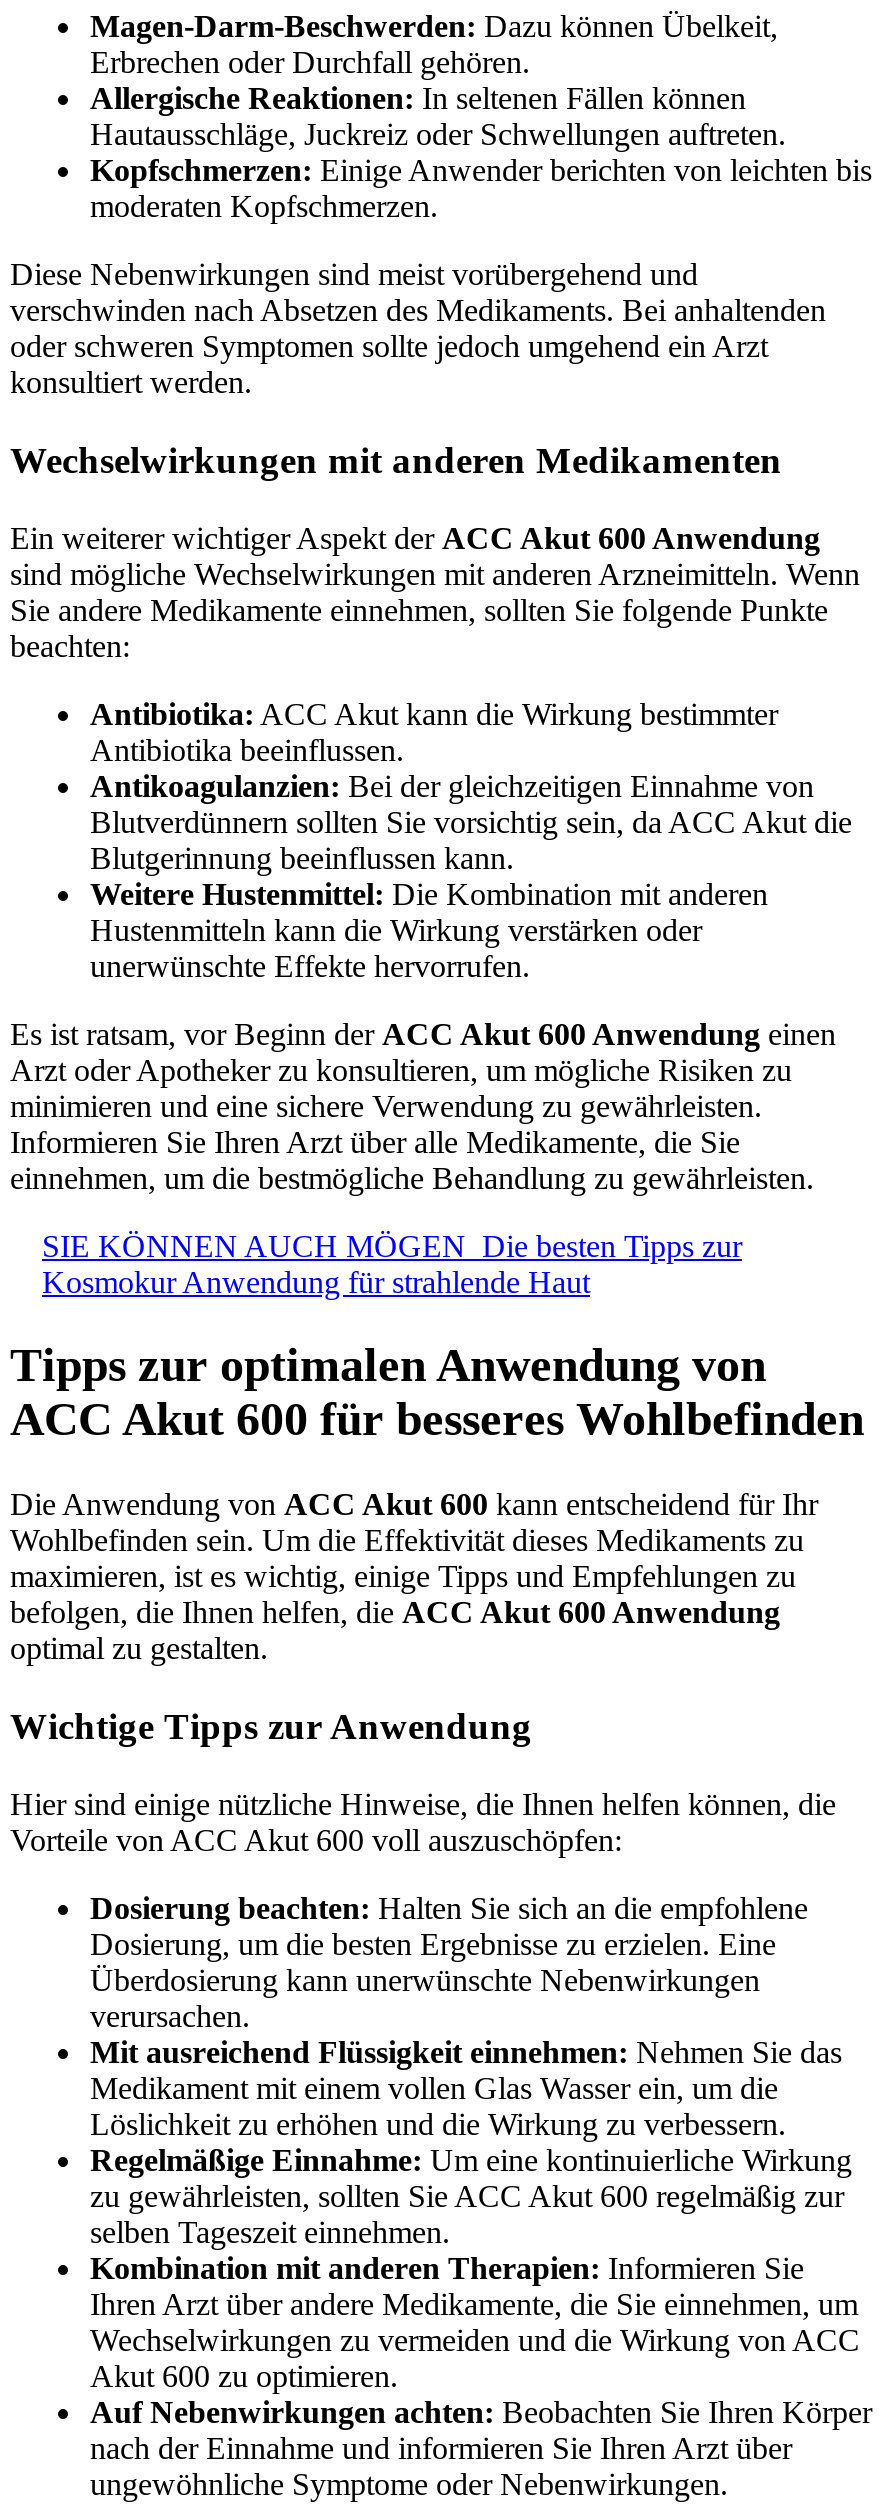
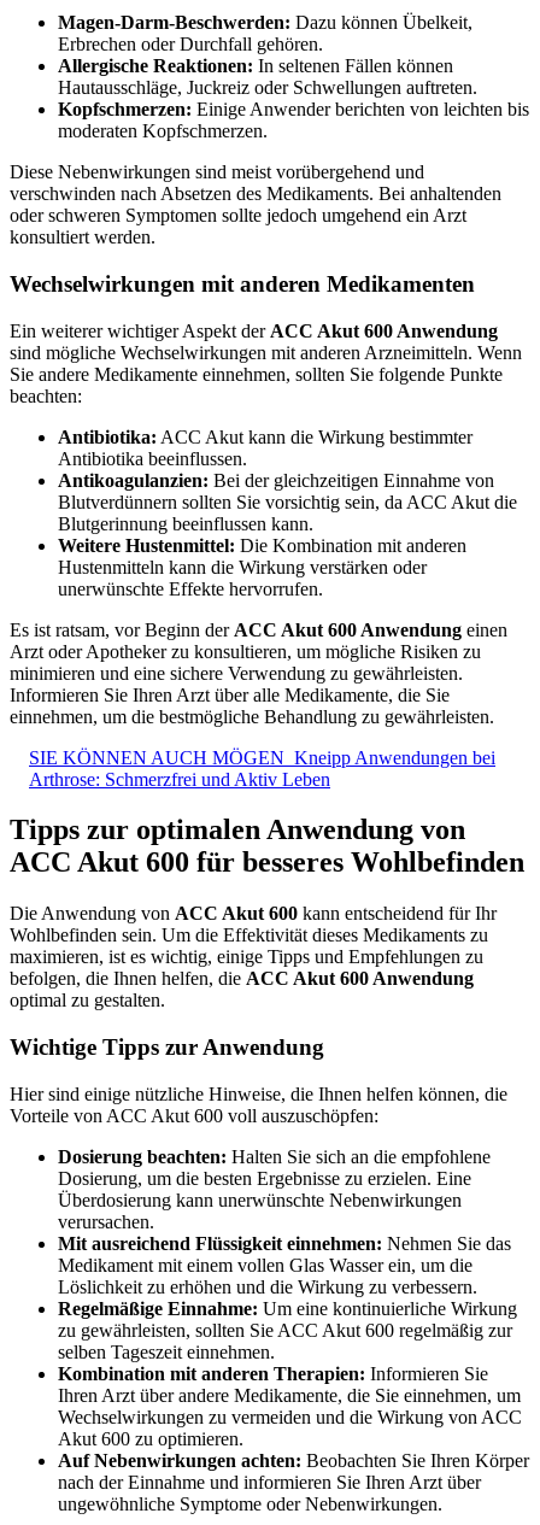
- SIE KÖNNEN AUCH MÖGEN Die besten Tipps zur
- Kosmokur Anwendung für strahlende Haut
+ SIE KÖNNEN AUCH MÖGEN Kneipp Anwendungen bei
+ Arthrose: Schmerzfrei und Aktiv Leben
